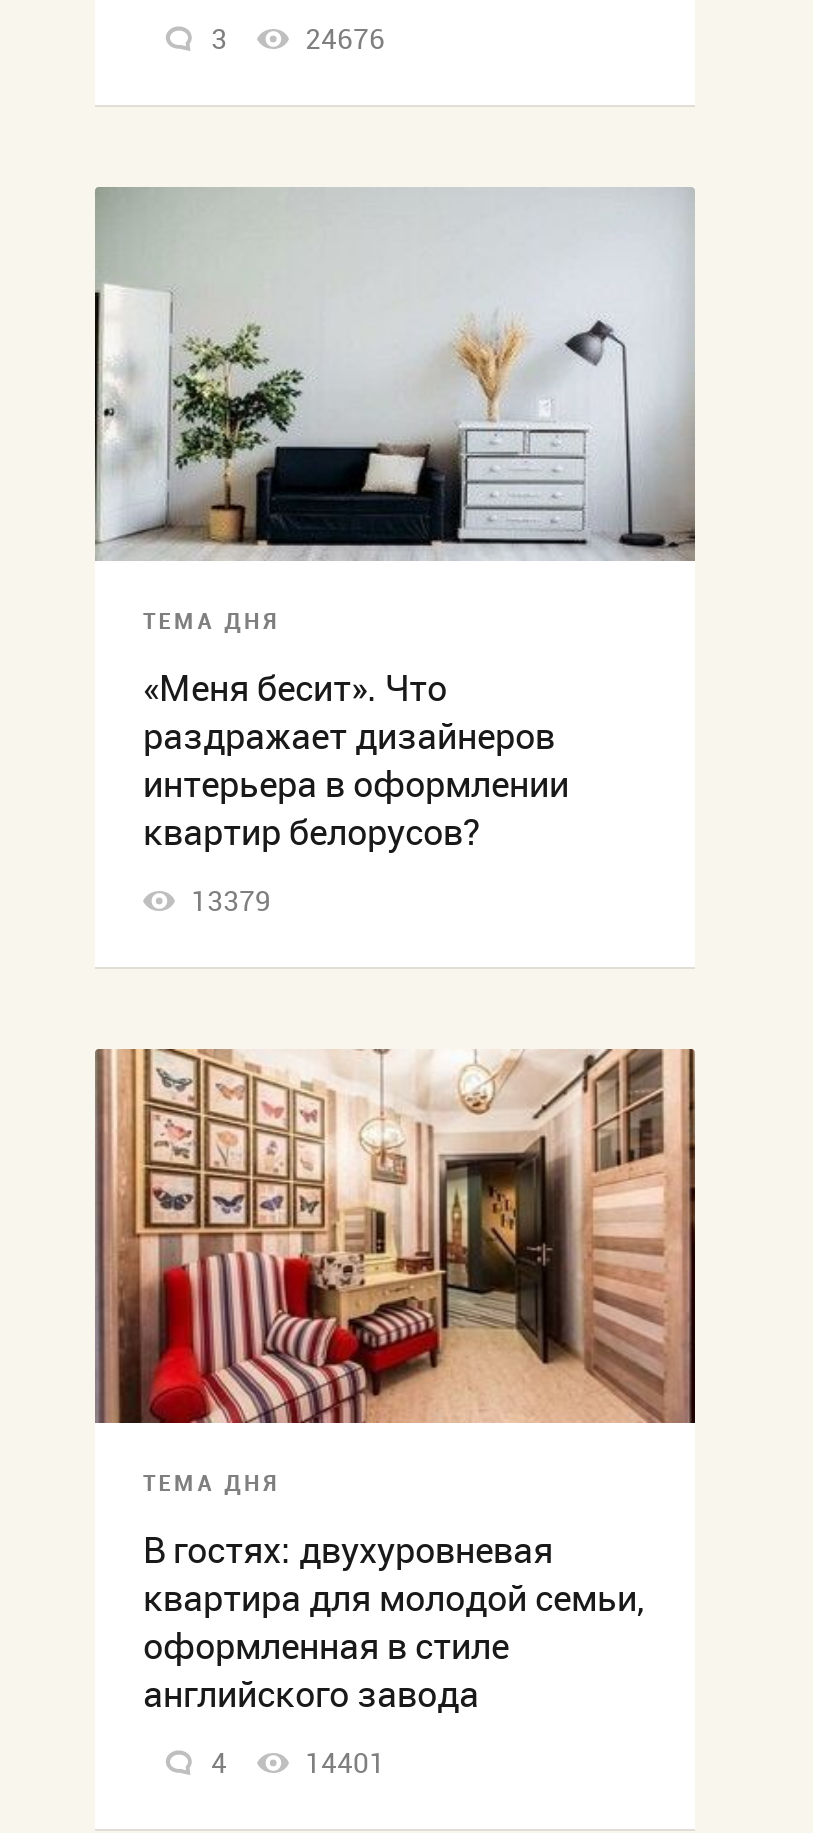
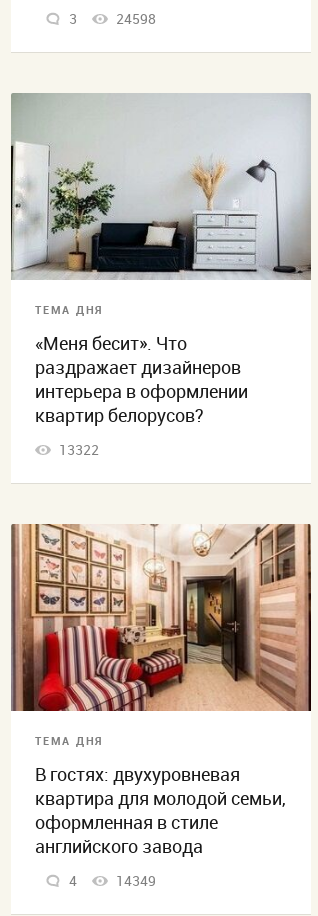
- 24676
+ 24598

- 13379
+ 13322

- 14401
+ 14349
